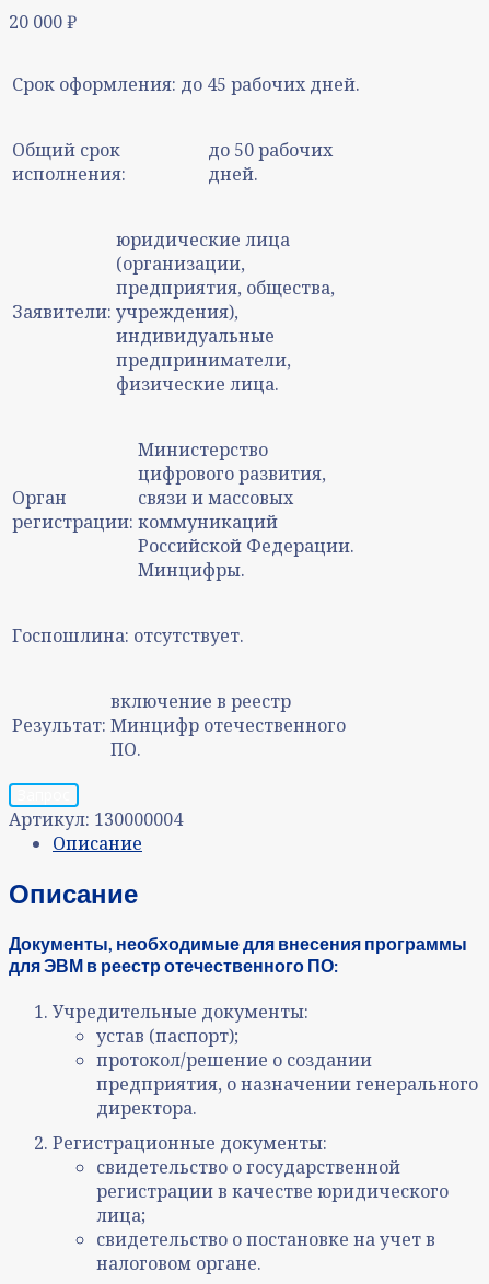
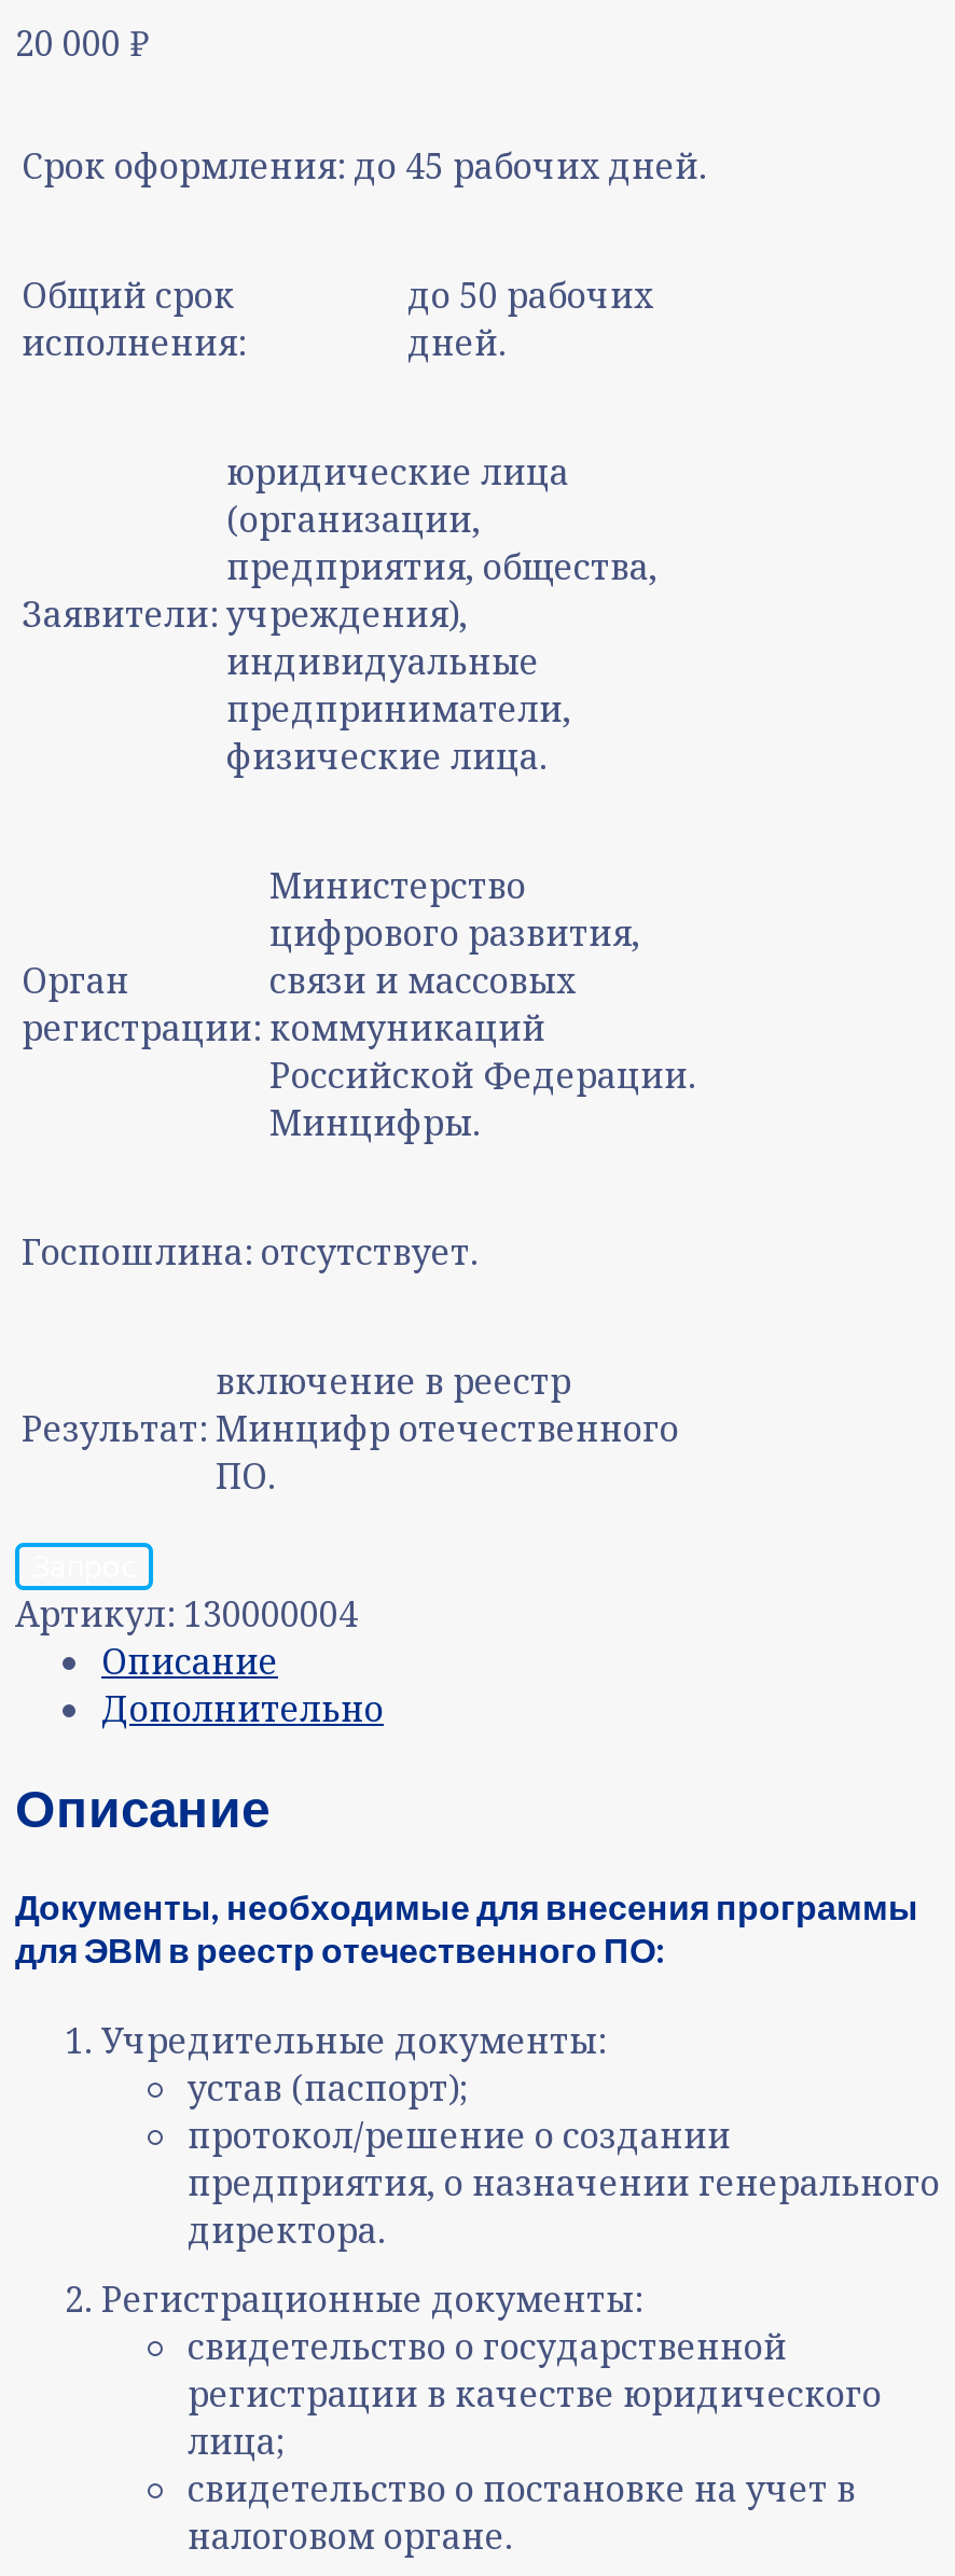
+ Дополнительно
